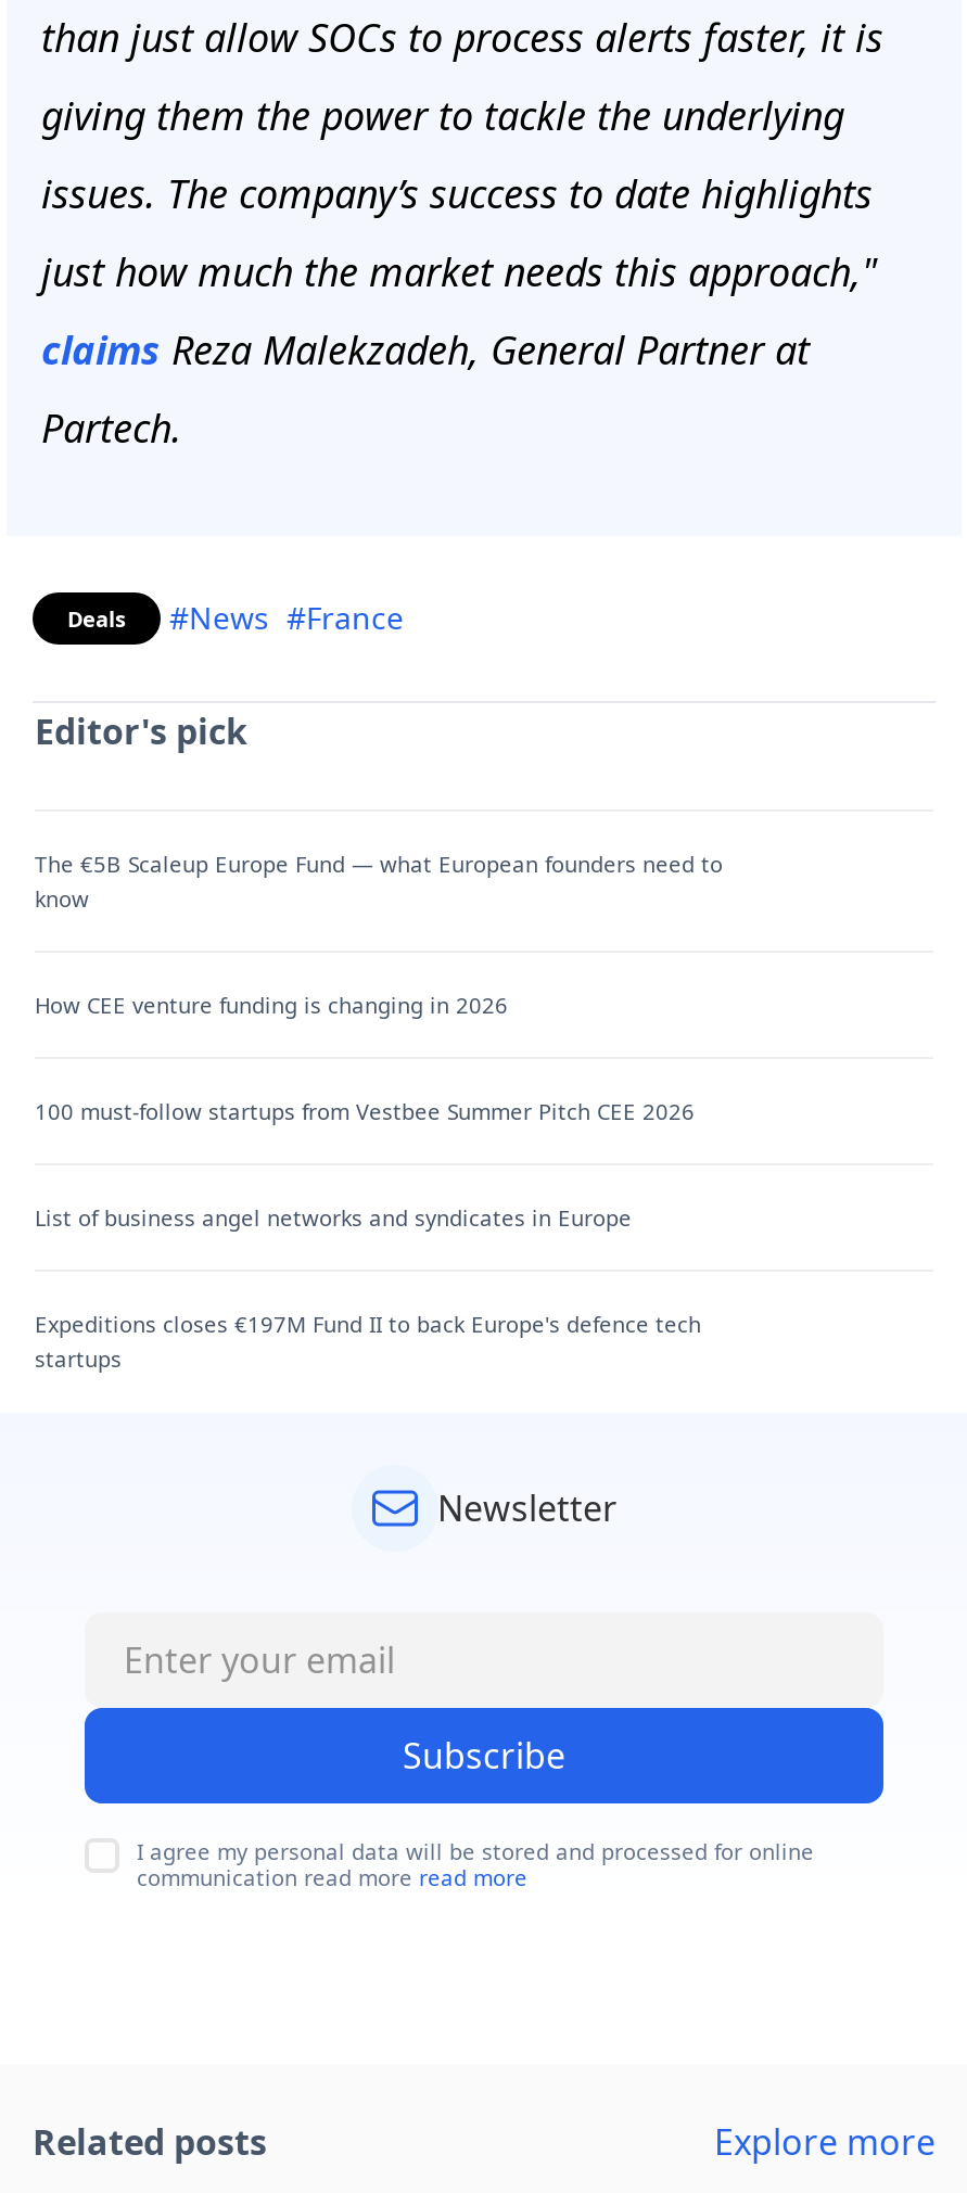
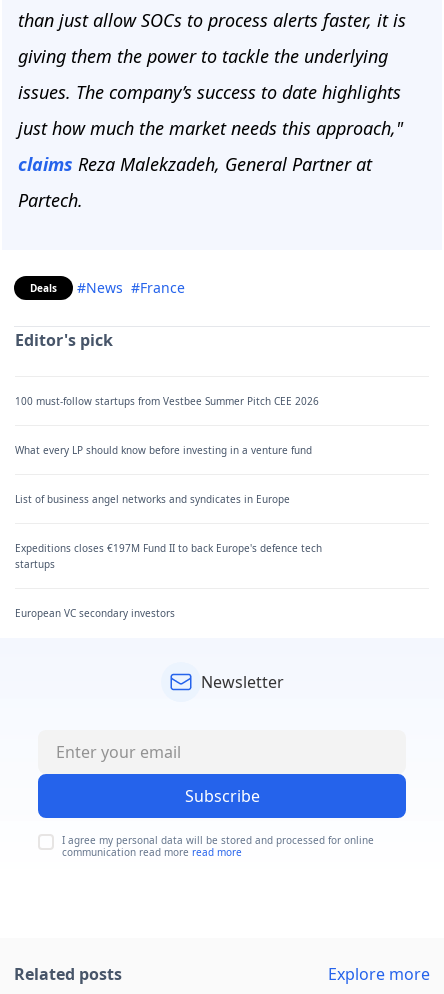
- The €5B Scaleup Europe Fund — what European founders need to
- know
- How CEE venture funding is changing in 2026

moved up: 100 must-follow startups from Vestbee Summer Pitch CEE 2026

+ What every LP should know before investing in a venture fund

moved up: List of business angel networks and syndicates in Europe | Expeditions closes €197M Fund II to back Europe's defence tech | startups

+ European VC secondary investors
